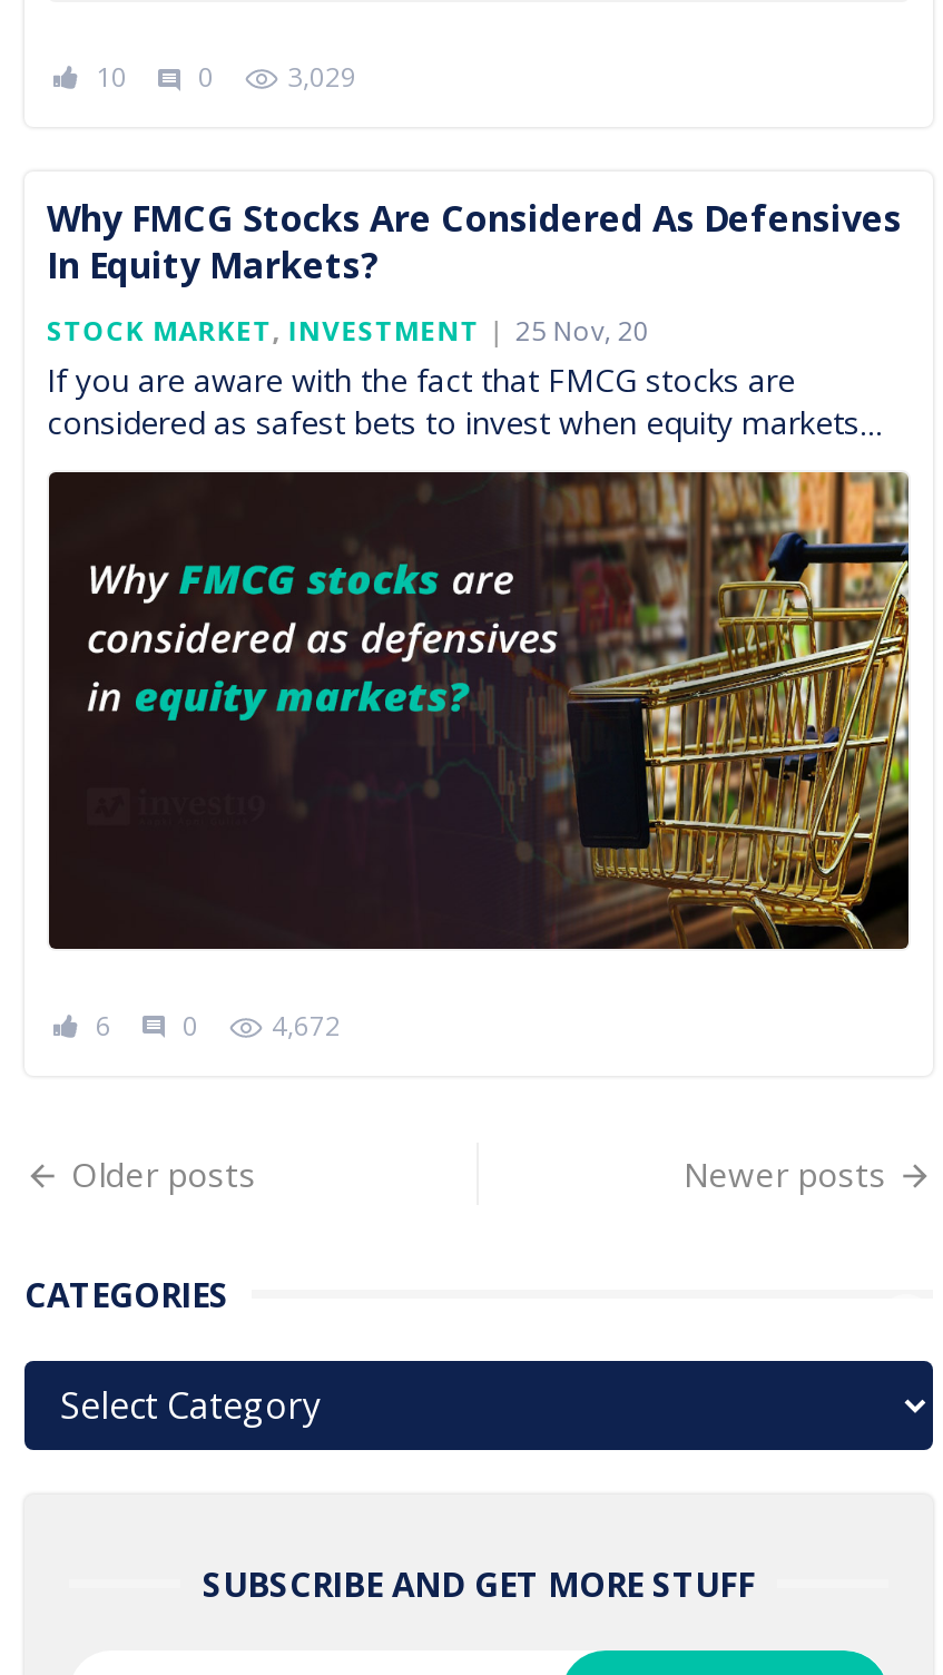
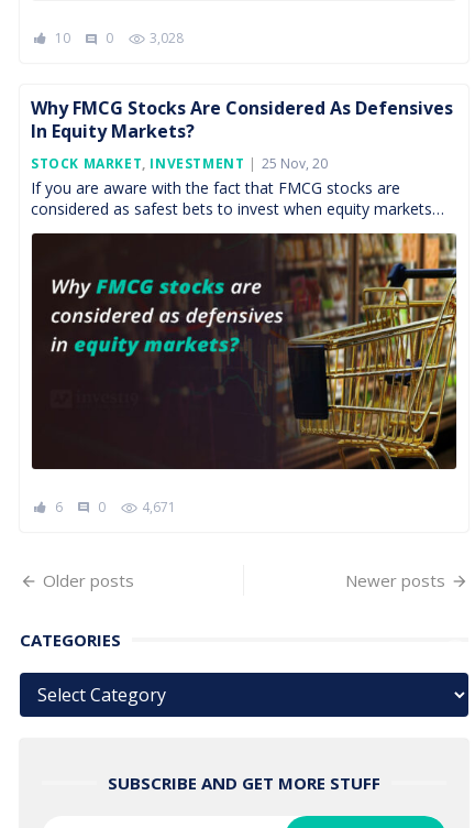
- 3,029
+ 3,028

- 4,672
+ 4,671
